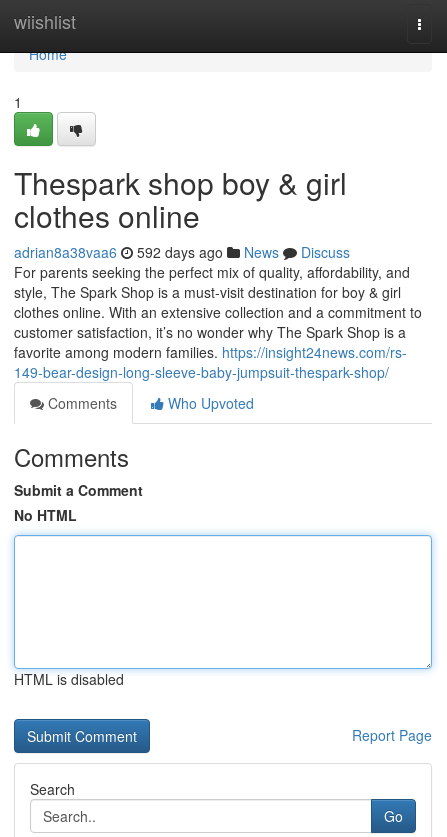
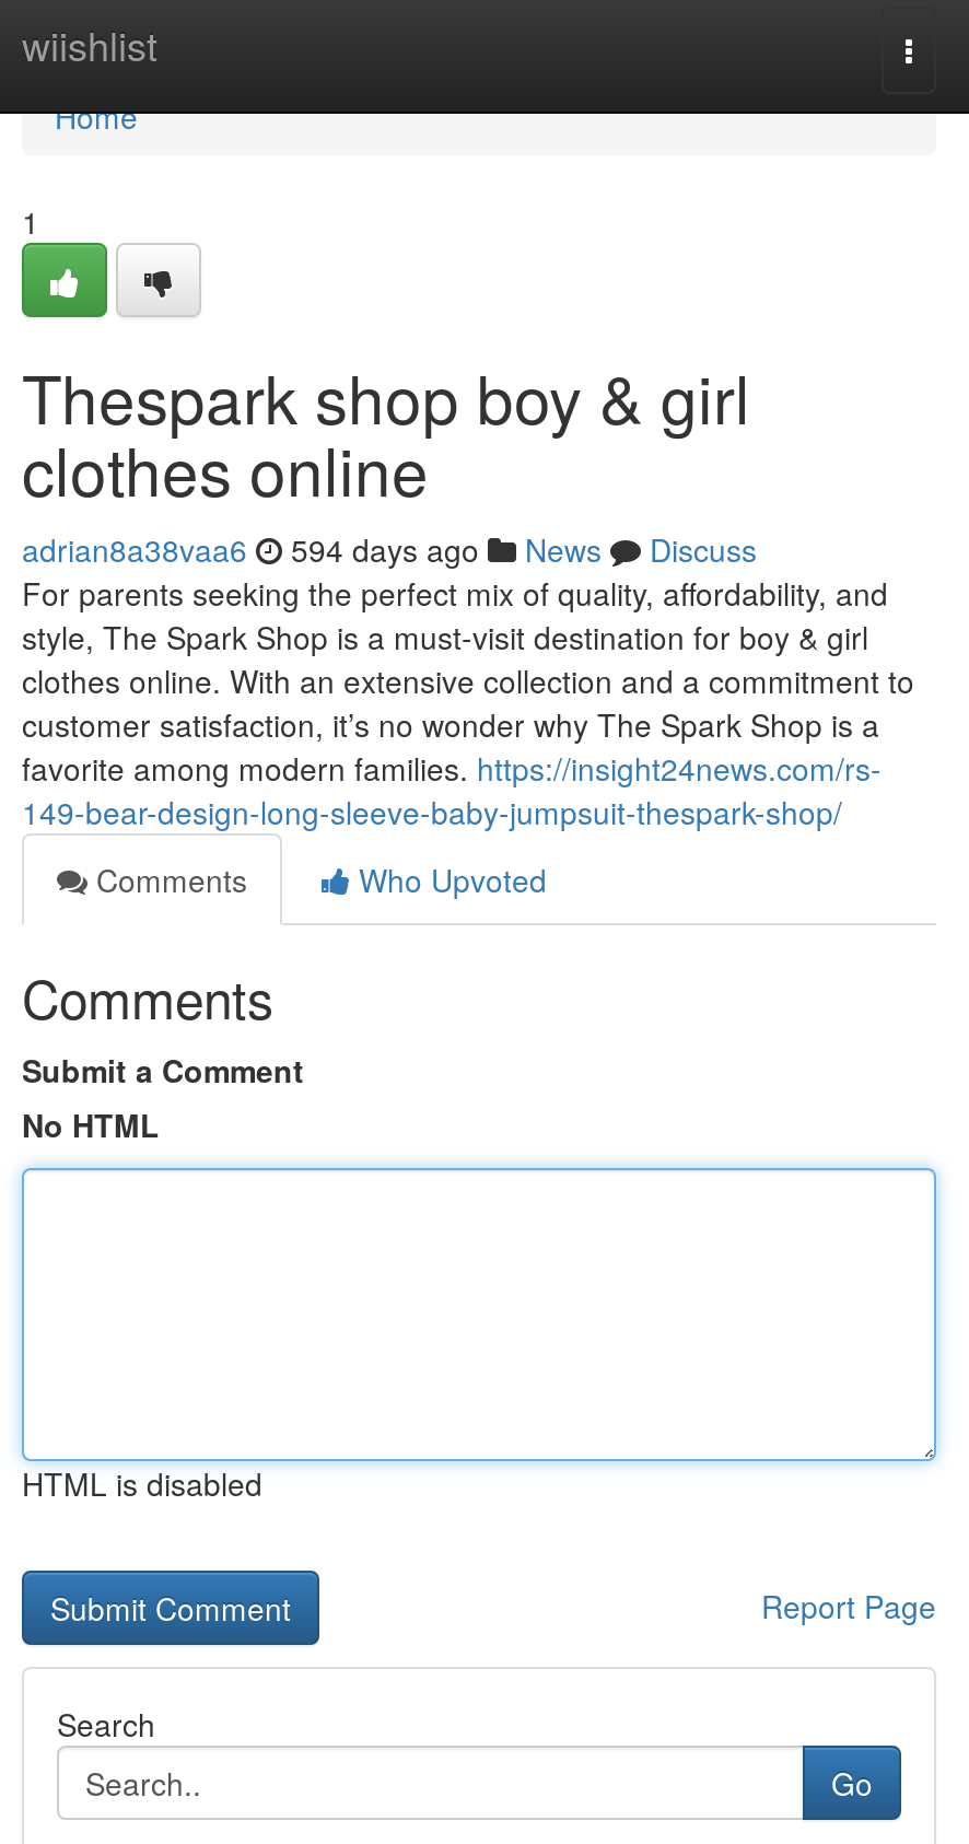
- adrian8a38vaa6 592 days ago News Discuss
+ adrian8a38vaa6 594 days ago News Discuss
